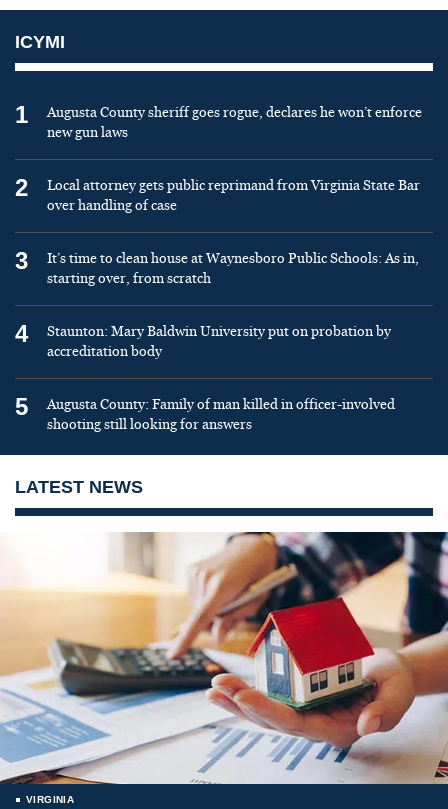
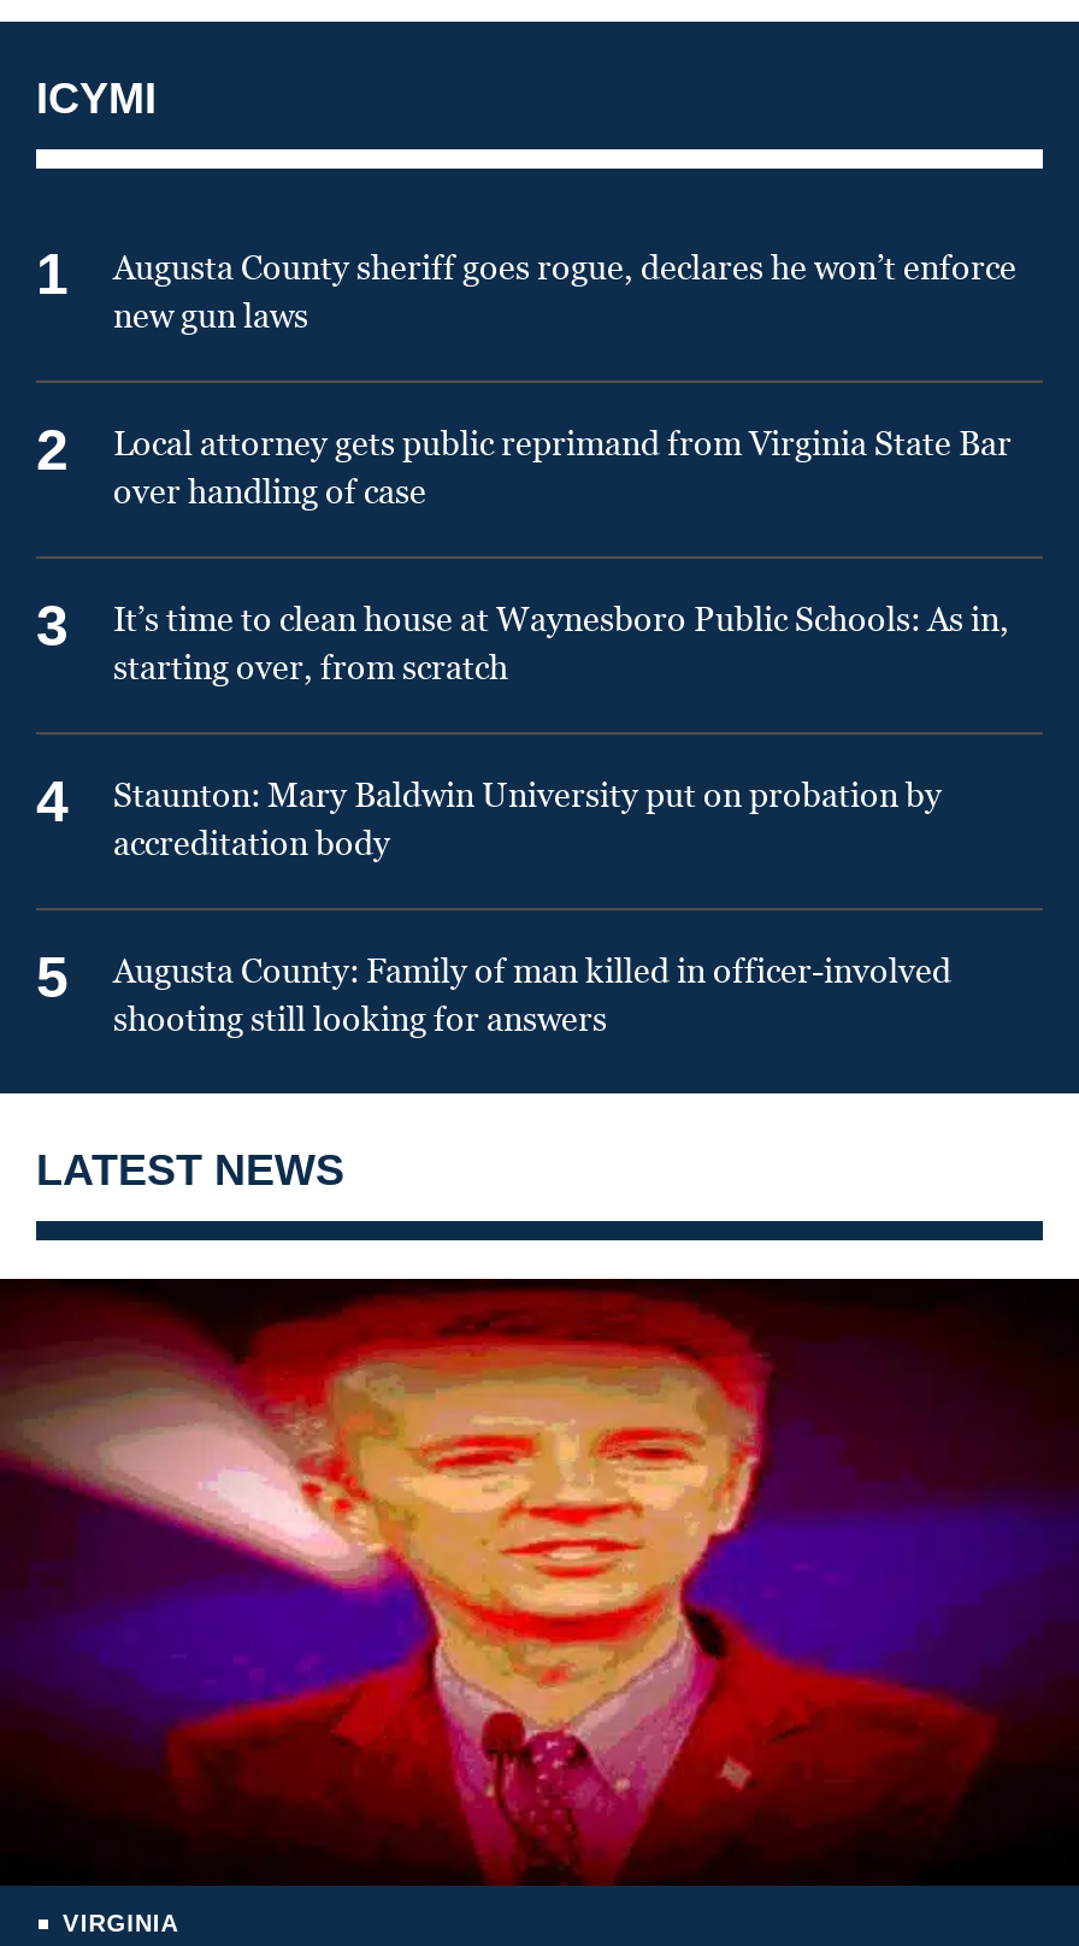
- [image]
+ [image]
